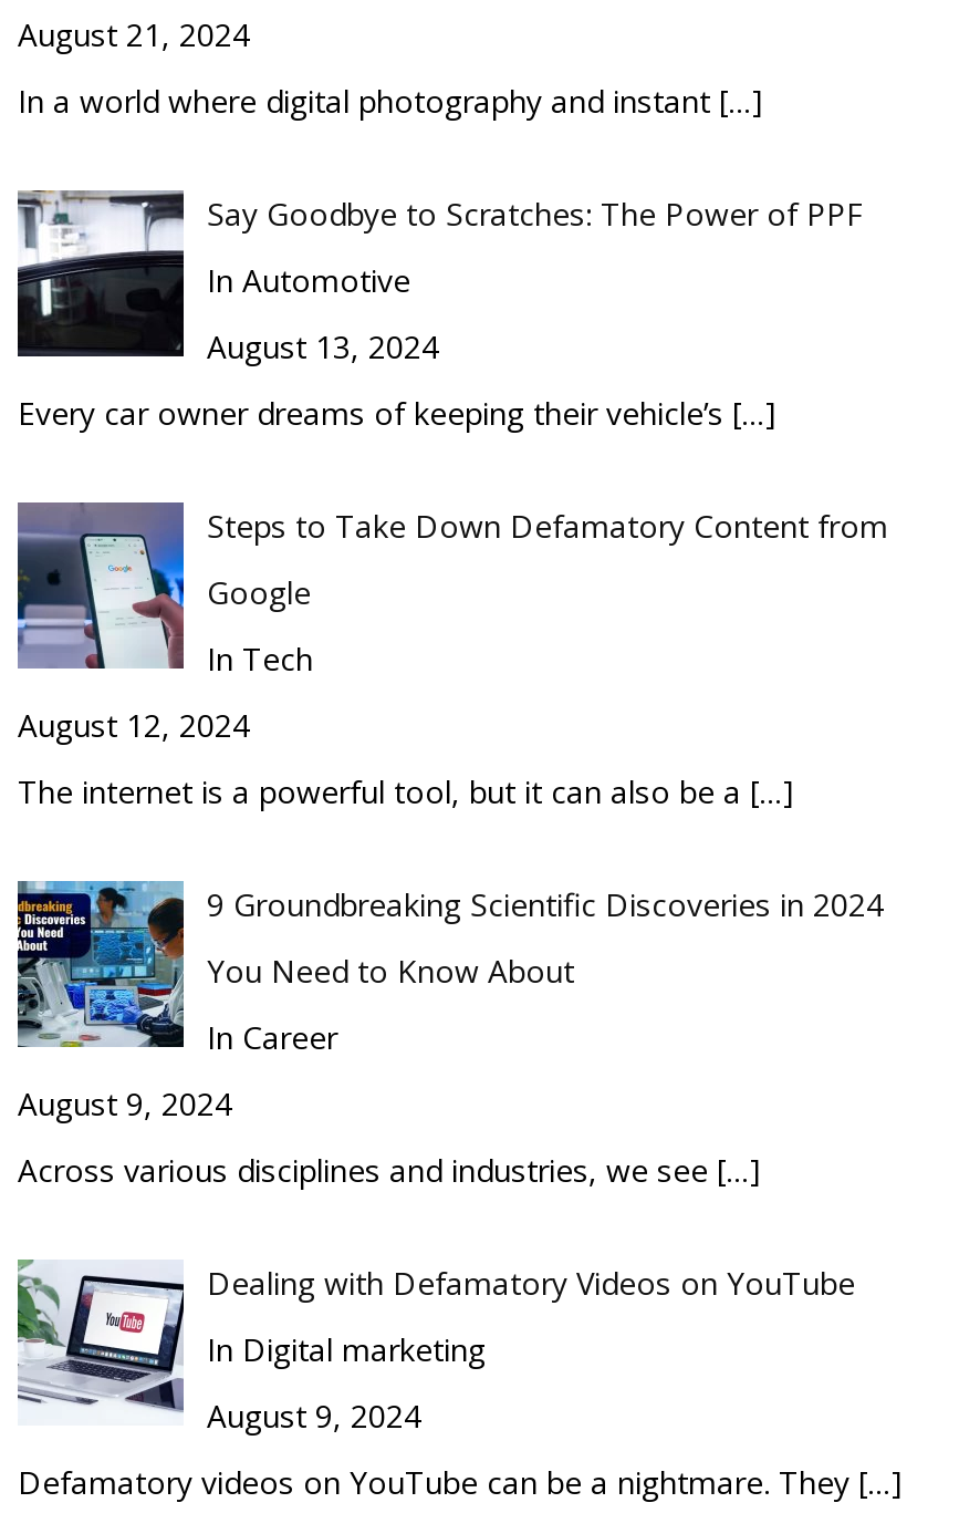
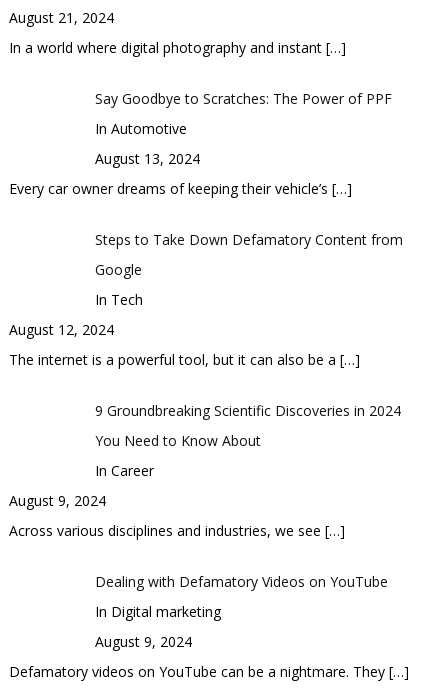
- [image]

- [image]

- [image]

- [image]
